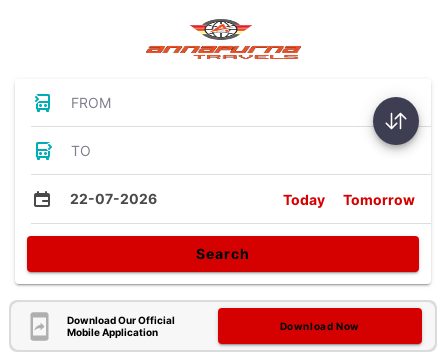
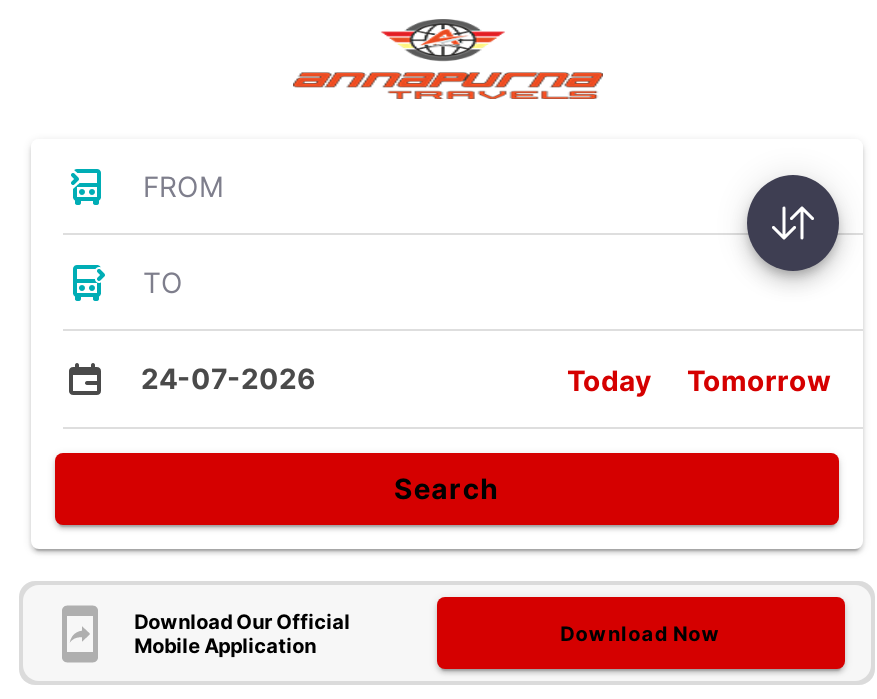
- 22-07-2026
+ 24-07-2026
